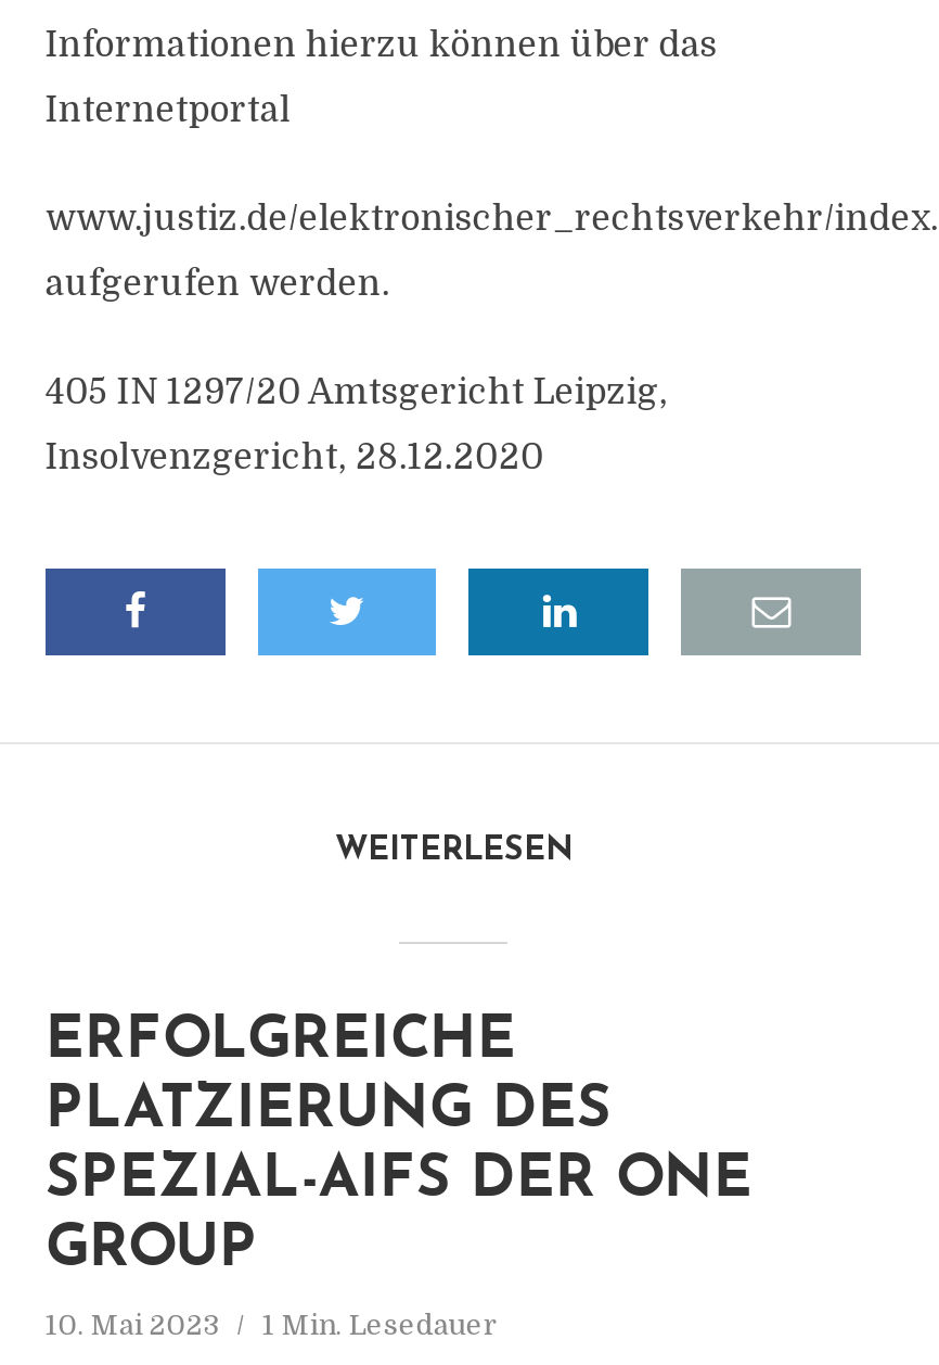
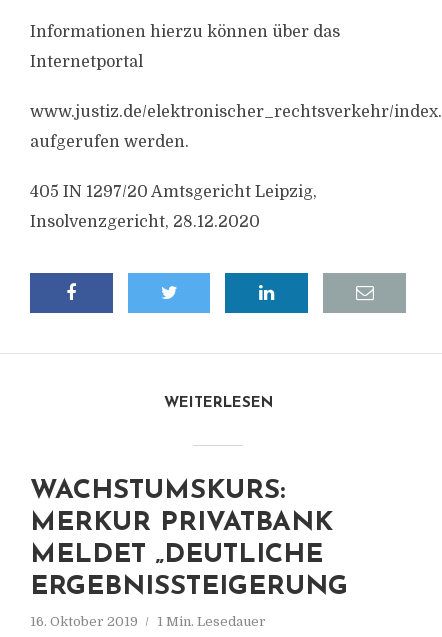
- ERFOLGREICHE
- PLATZIERUNG DES
- SPEZIAL-AIFS DER ONE
- GROUP
+ WACHSTUMSKURS:
+ MERKUR PRIVATBANK
+ MELDET „DEUTLICHE
+ ERGEBNISSTEIGERUNG

- 10. Mai 2023 1 Min. Lesedauer
+ 16. Oktober 2019 1 Min. Lesedauer
